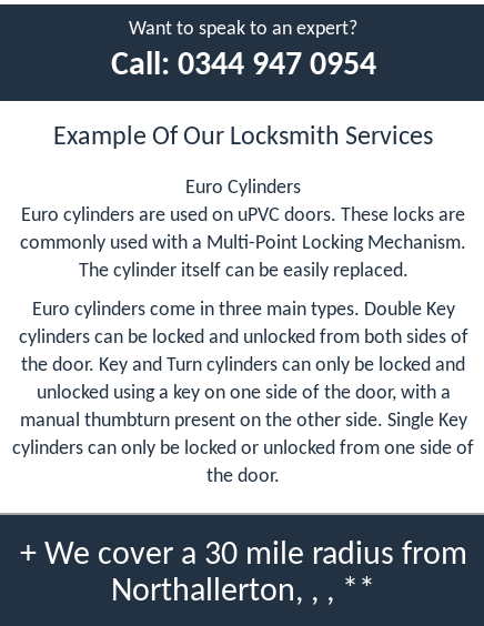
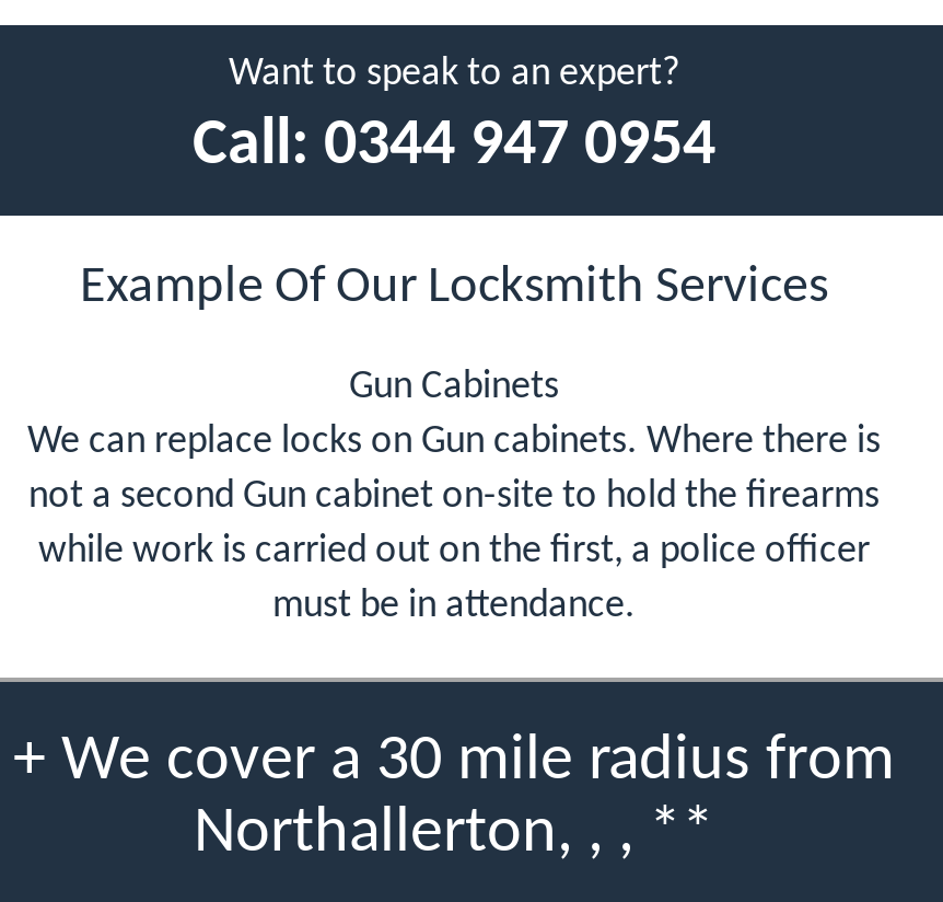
- Euro Cylinders
- Euro cylinders are used on uPVC doors. These locks are
- commonly used with a Multi-Point Locking Mechanism.
- The cylinder itself can be easily replaced.
- Euro cylinders come in three main types. Double Key
- cylinders can be locked and unlocked from both sides of
- the door. Key and Turn cylinders can only be locked and
- unlocked using a key on one side of the door, with a
- manual thumbturn present on the other side. Single Key
- cylinders can only be locked or unlocked from one side of
- the door.
+ Gun Cabinets
+ We can replace locks on Gun cabinets. Where there is
+ not a second Gun cabinet on-site to hold the firearms
+ while work is carried out on the first, a police officer
+ must be in attendance.
